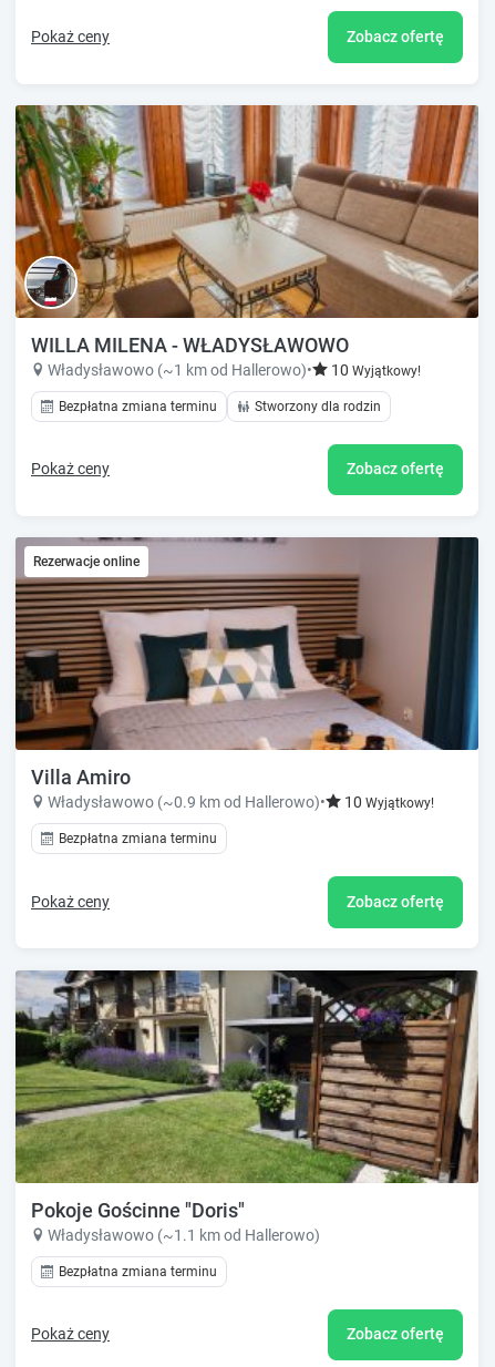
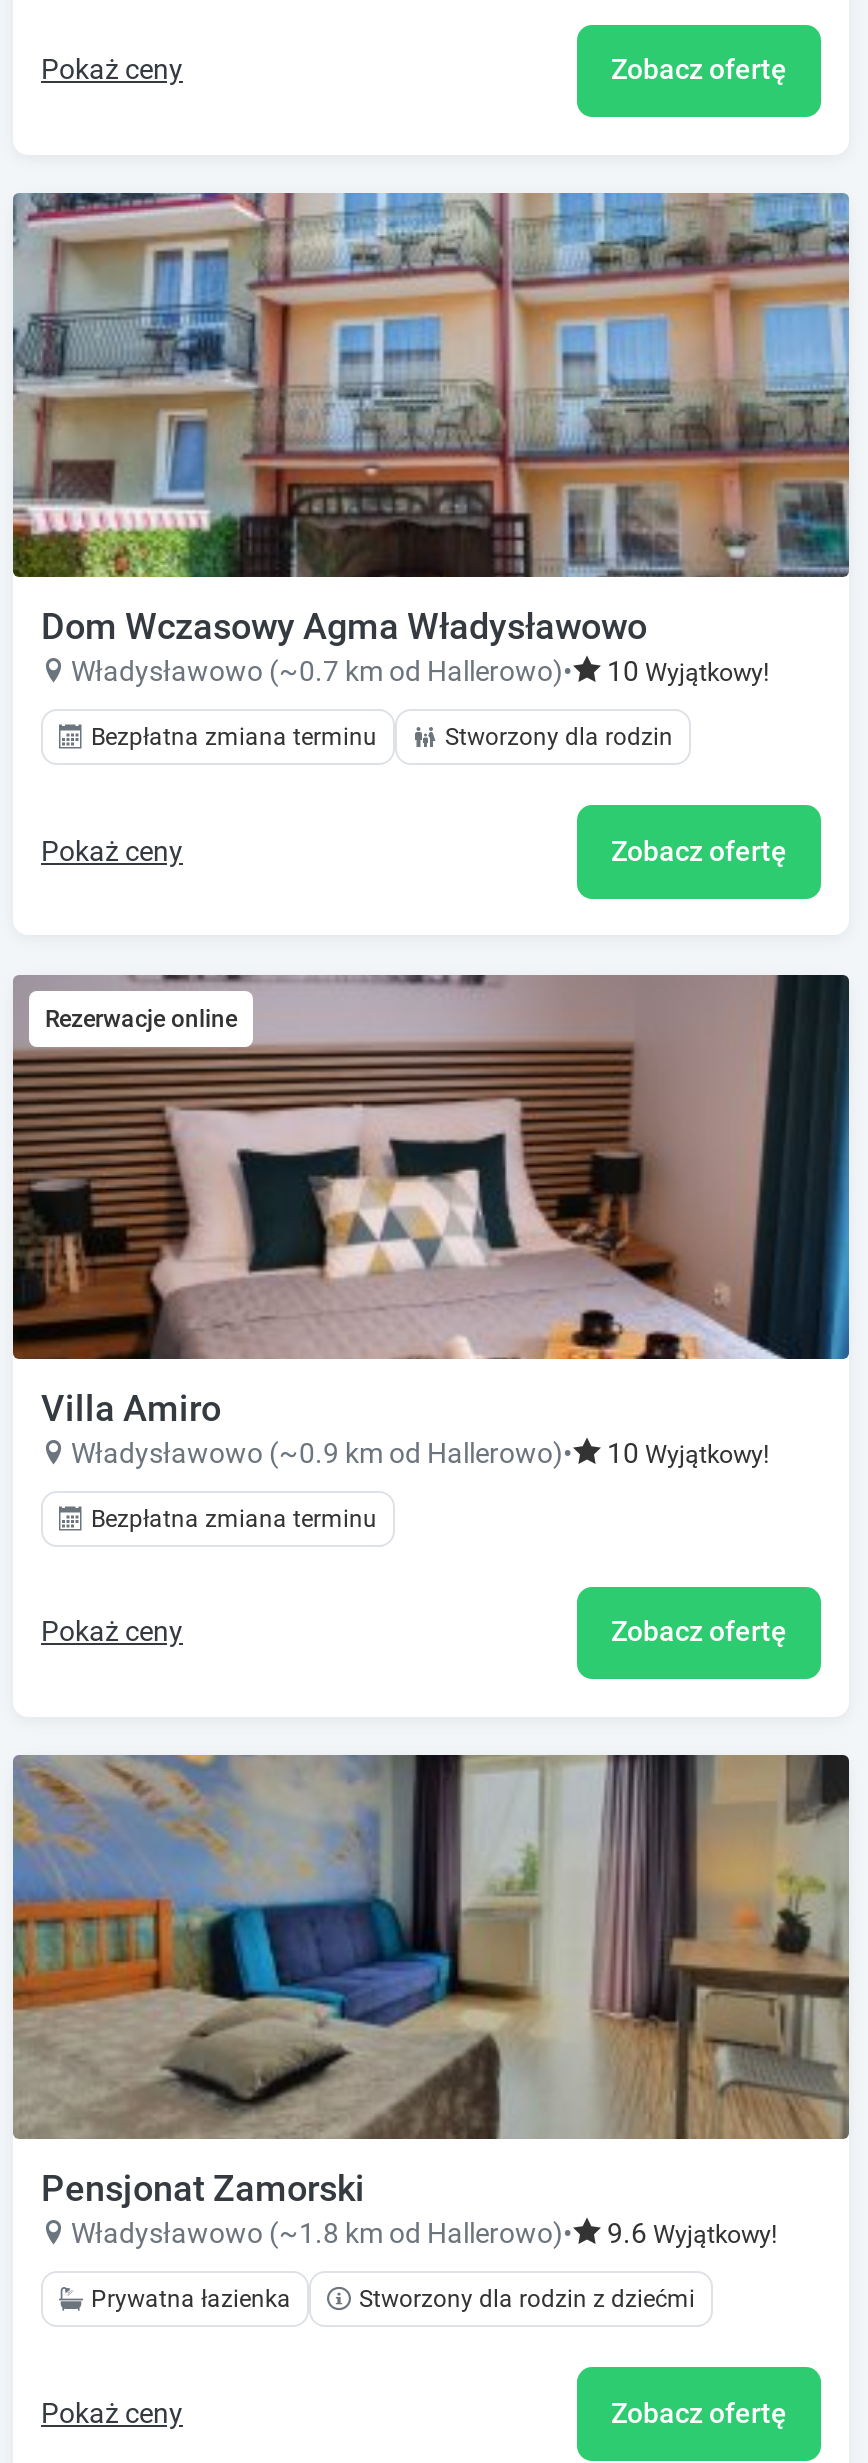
- [image]
- WILLA MILENA - WŁADYSŁAWOWO
- Władysławowo (~1 km od Hallerowo)•
+ [image]
+ Dom Wczasowy Agma Władysławowo
+ Władysławowo (~0.7 km od Hallerowo)•

- [image]
- Pokoje Gościnne "Doris"
- Władysławowo (~1.1 km od Hallerowo)
+ [image]
+ Pensjonat Zamorski
+ Władysławowo (~1.8 km od Hallerowo)•
+ 9.6 Wyjątkowy!

- Bezpłatna zmiana terminu
+ Prywatna łazienka
+ Stworzony dla rodzin z dziećmi
